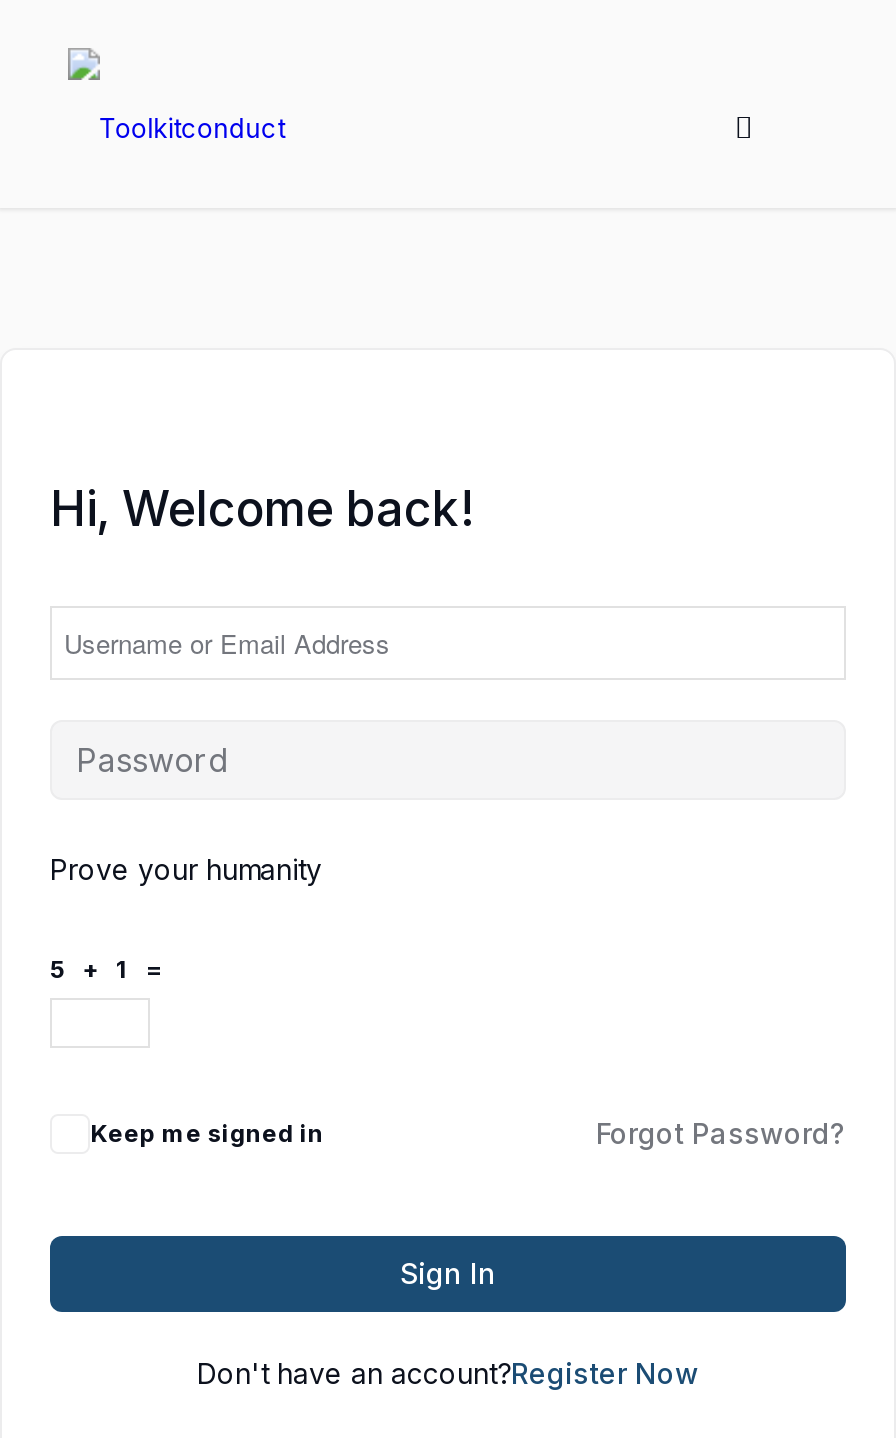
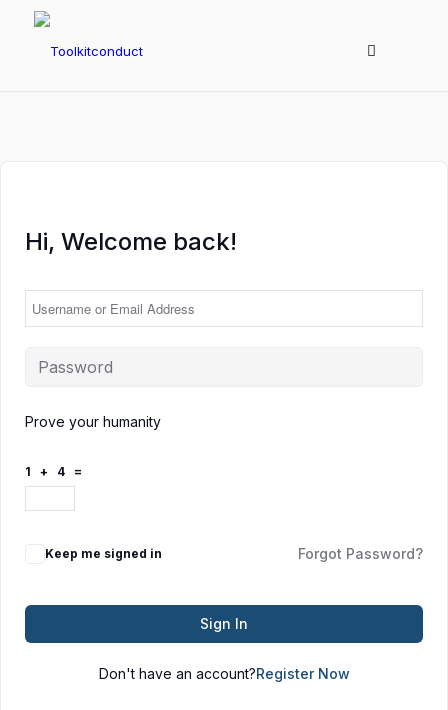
- 5 + 1 =
+ 1 + 4 =
